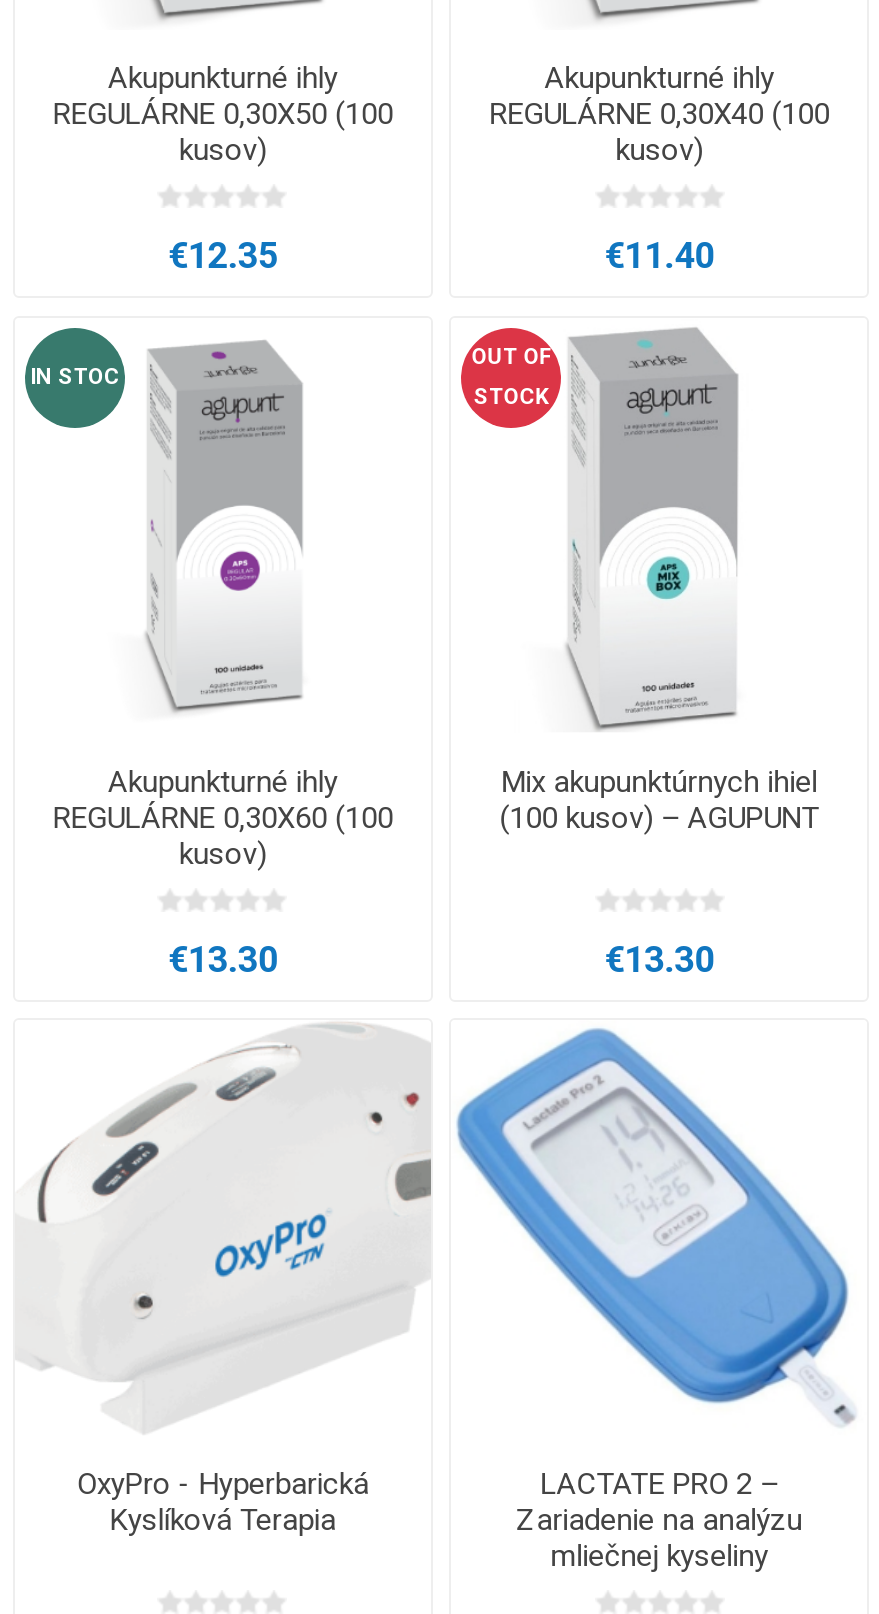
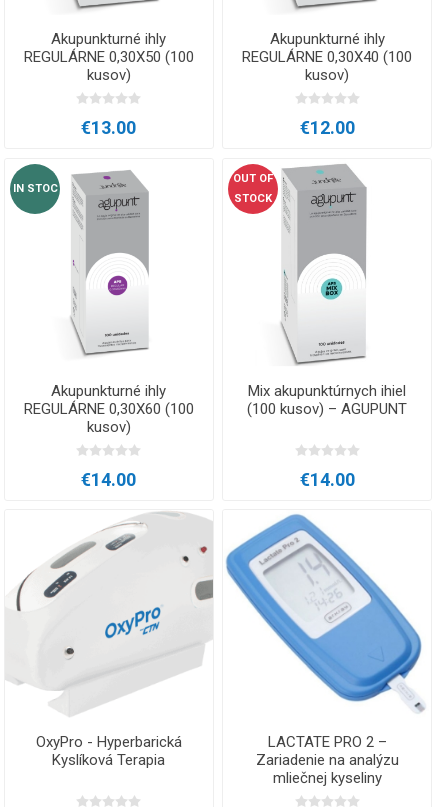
- €12.35
+ €13.00

- €11.40
+ €12.00

- €13.30
+ €14.00

- €13.30
+ €14.00
